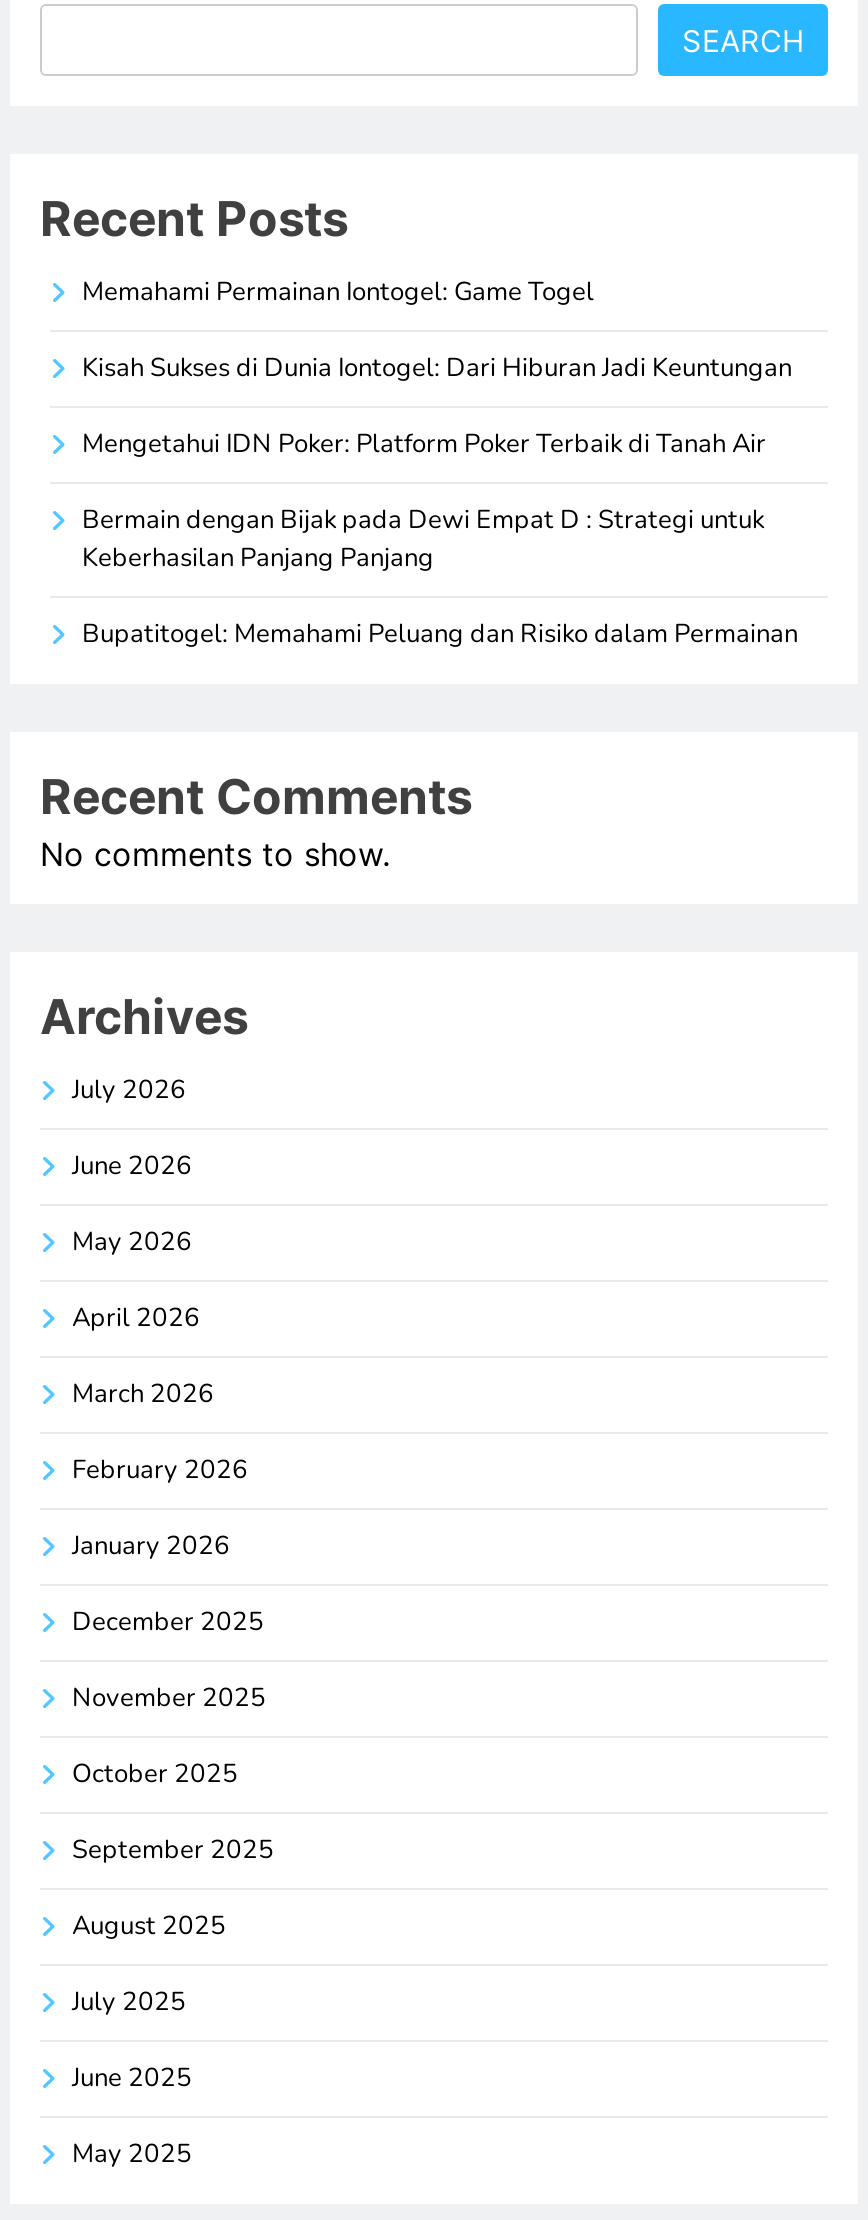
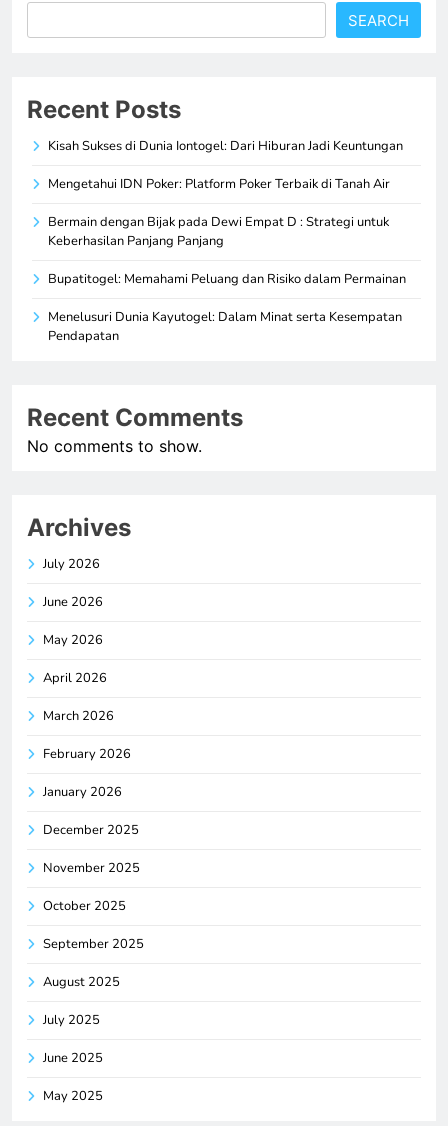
- Memahami Permainan Iontogel: Game Togel

moved up: Kisah Sukses di Dunia Iontogel: Dari Hiburan Jadi Keuntungan | Mengetahui IDN Poker: Platform Poker Terbaik di Tanah Air | Bermain dengan Bijak pada Dewi Empat D : Strategi untuk | Keberhasilan Panjang Panjang | Bupatitogel: Memahami Peluang dan Risiko dalam Permainan

+ Menelusuri Dunia Kayutogel: Dalam Minat serta Kesempatan
+ Pendapatan
